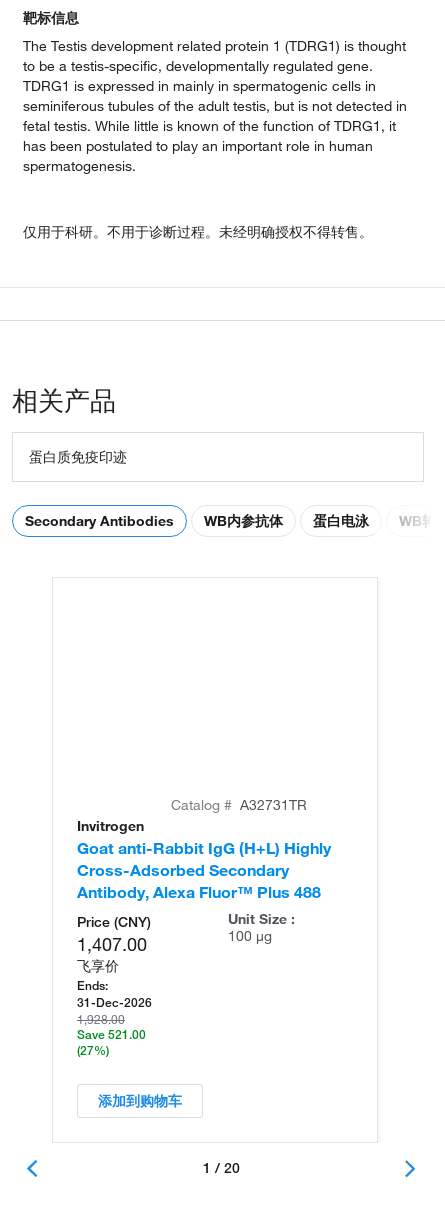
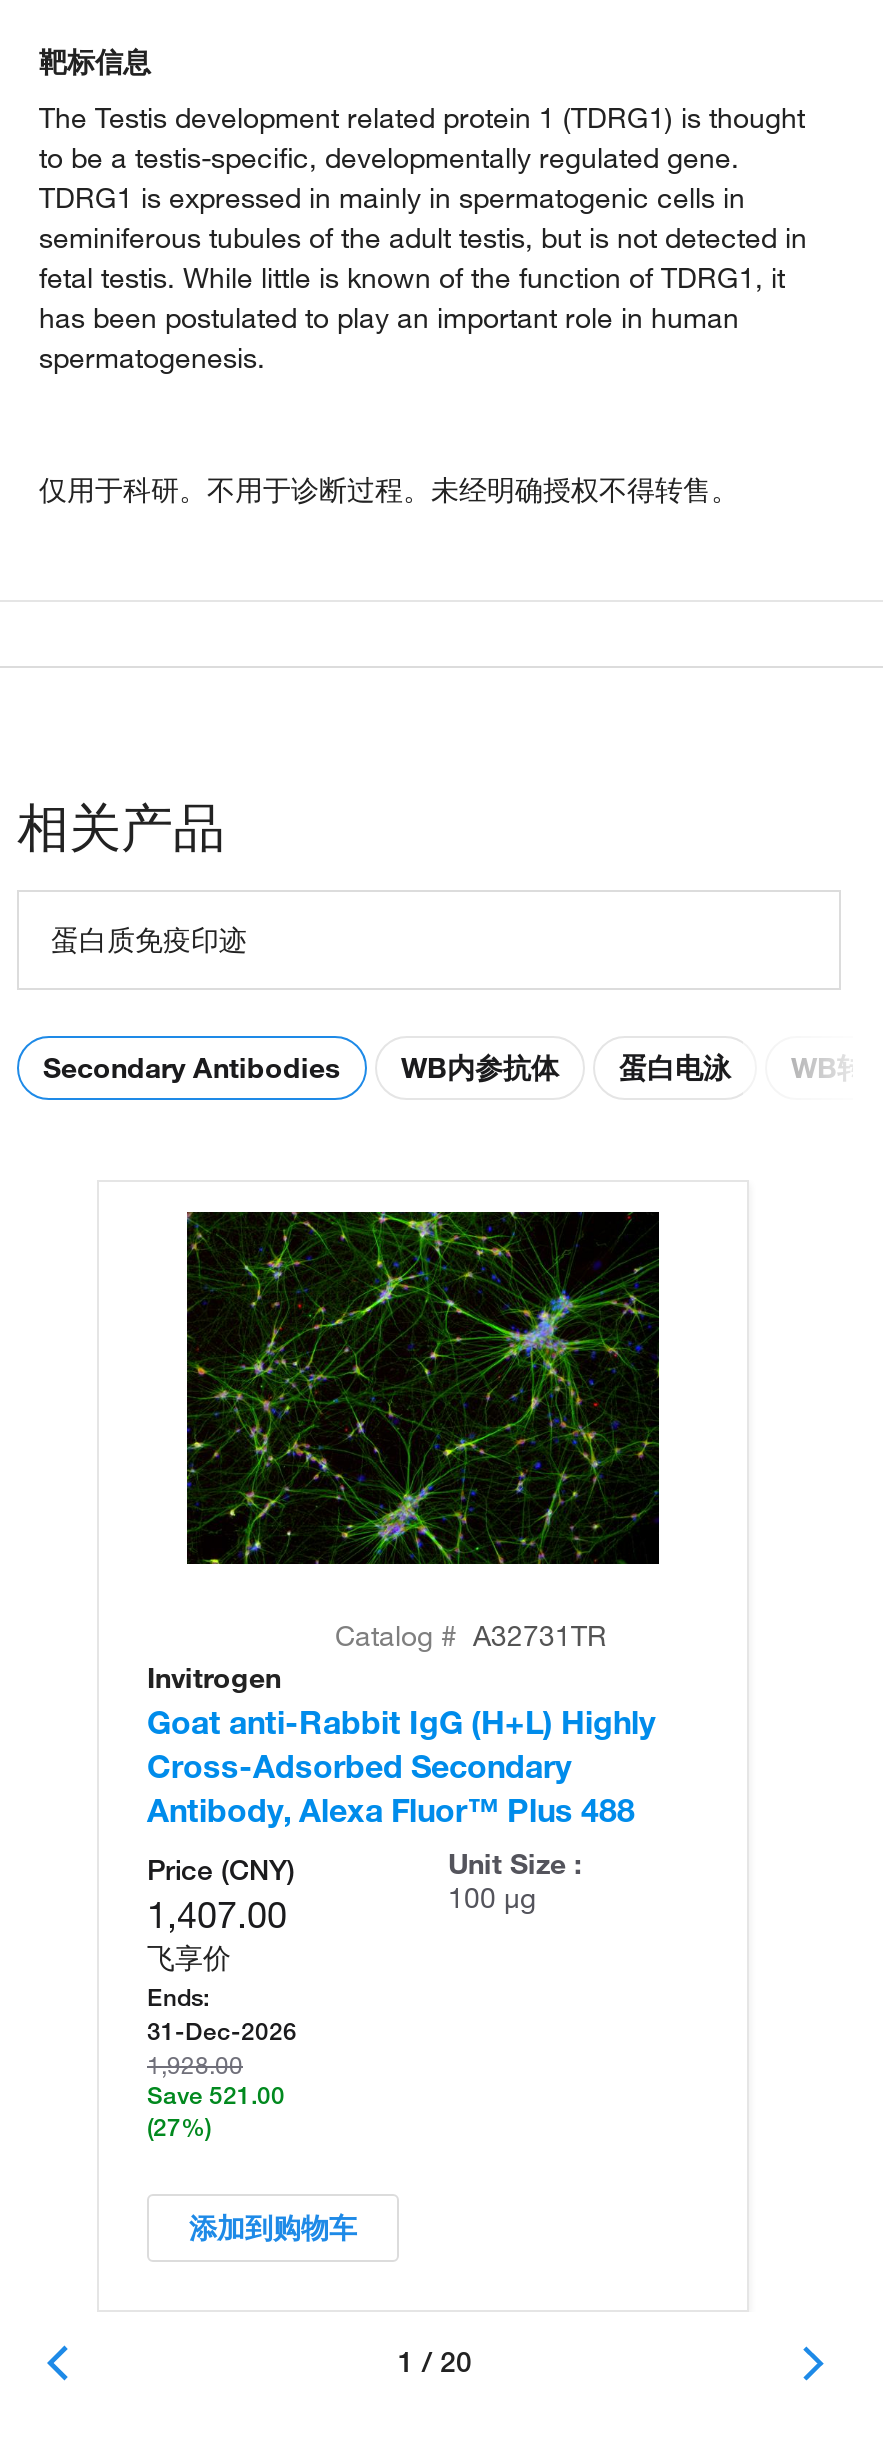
+ [image]
